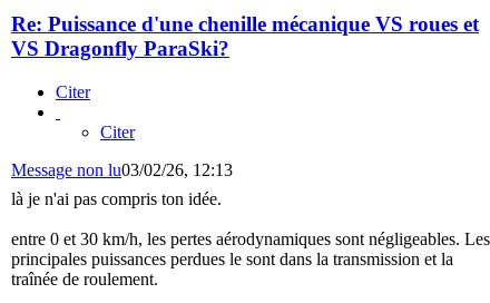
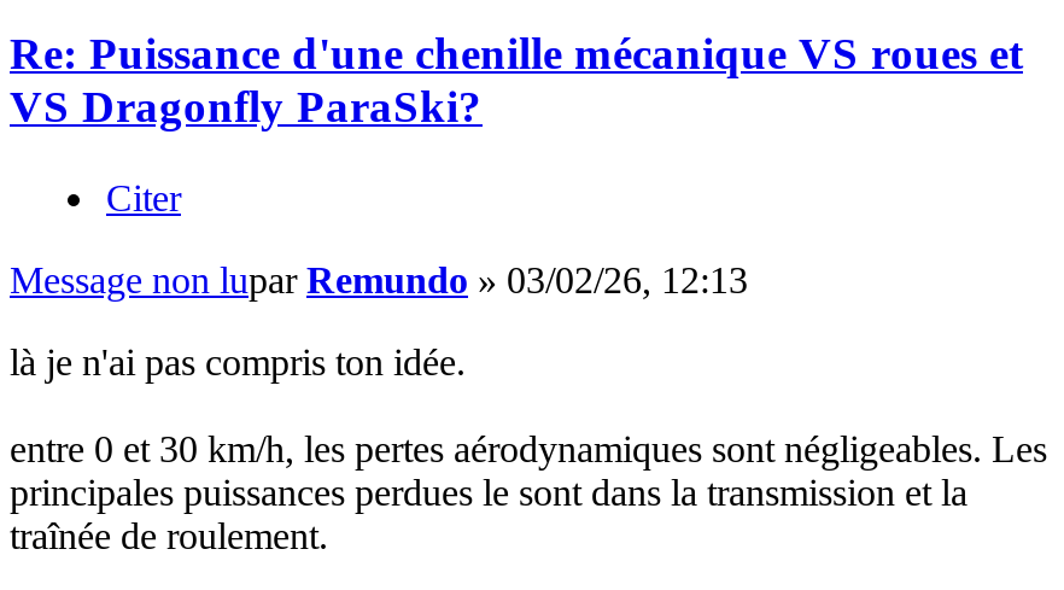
- Citer
- Message non lu03/02/26, 12:13
+ Message non lupar Remundo» 03/02/26, 12:13
